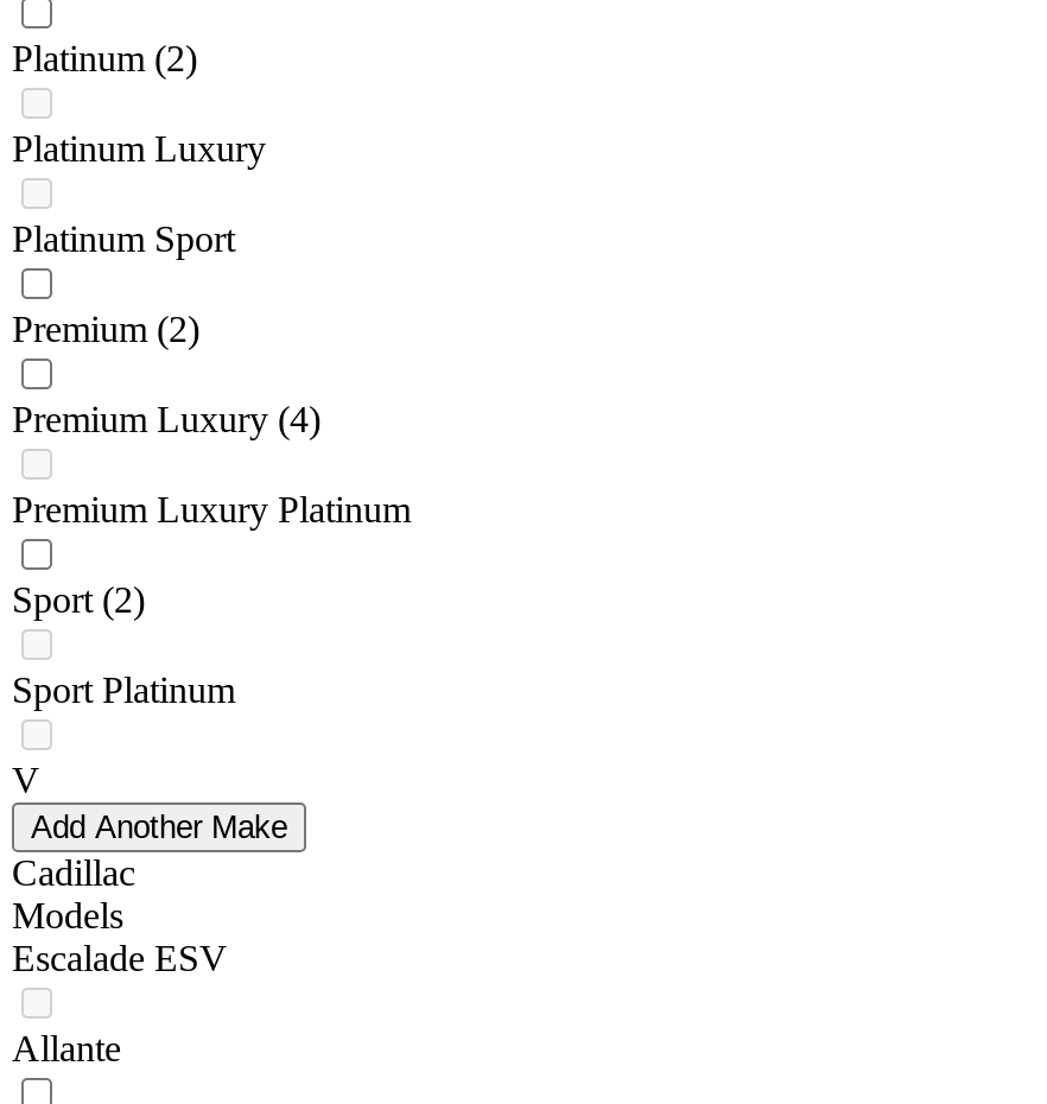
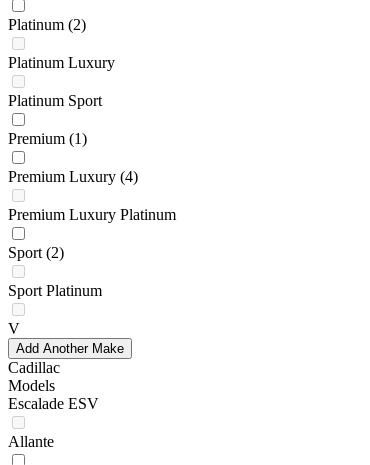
- Premium (2)
+ Premium (1)
